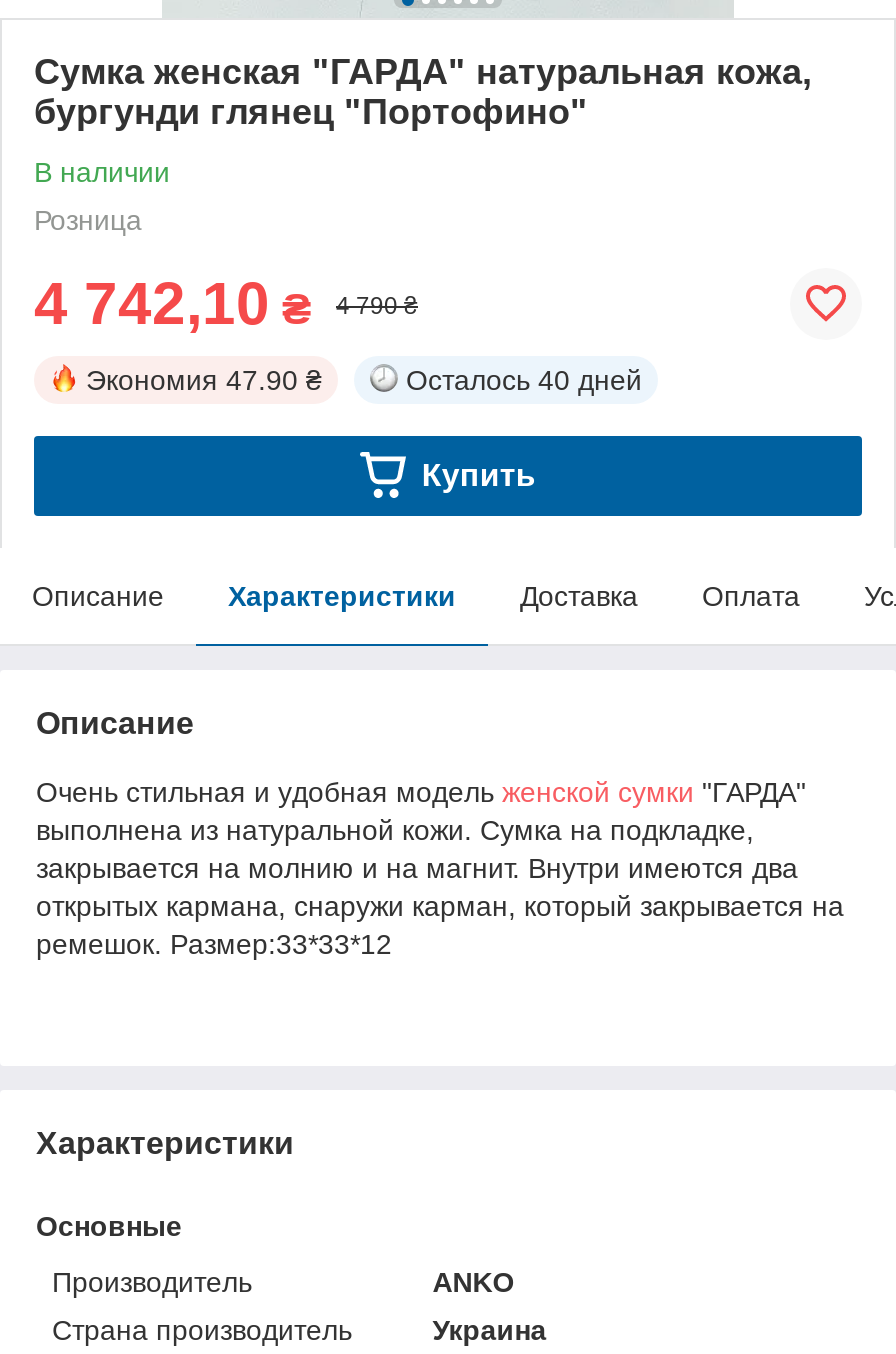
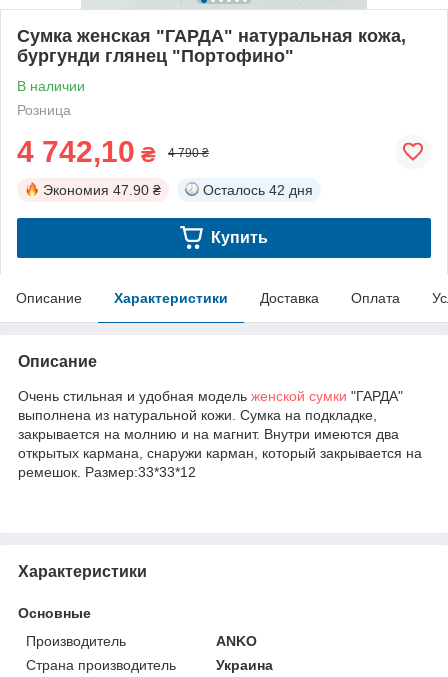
- Осталось 40 дней
+ Осталось 42 дня
